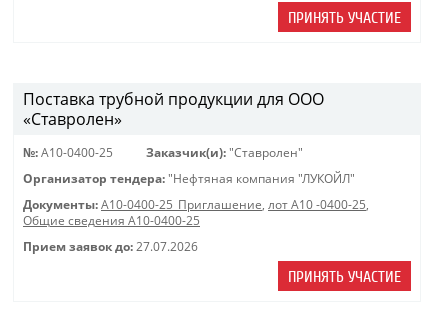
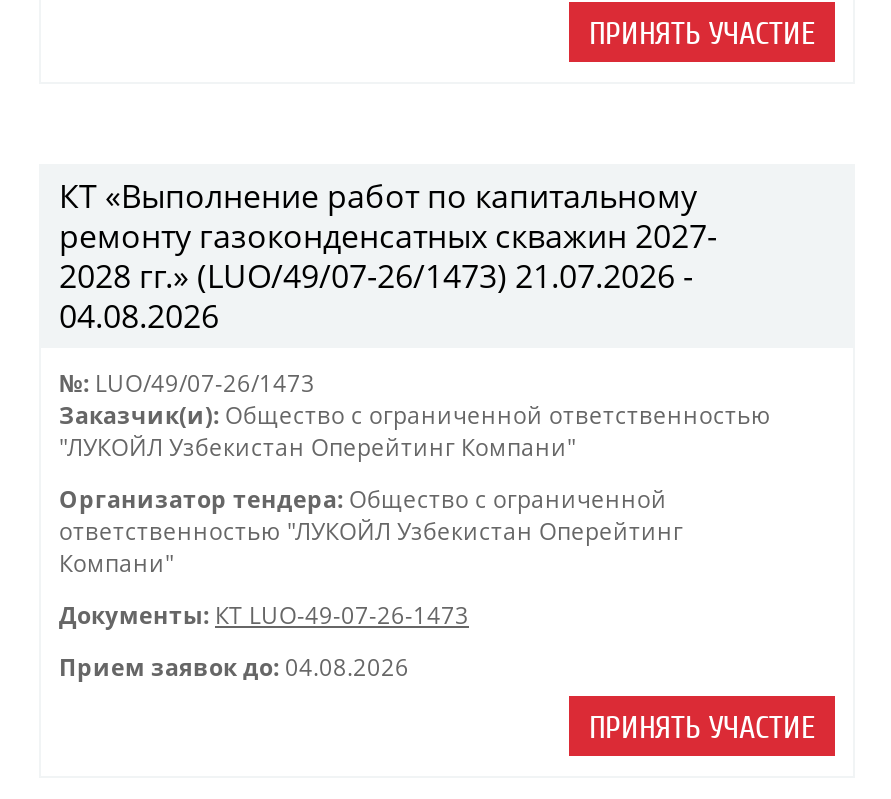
- Поставка трубной продукции для ООО
- «Ставролен»
+ КТ «Выполнение работ по капитальному
+ ремонту газоконденсатных скважин 2027-
+ 2028 гг.» (LUO/49/07-26/1473) 21.07.2026 -
+ 04.08.2026

- №: A10-0400-25
- Заказчик(и): "Ставролен"
+ №: LUO/49/07-26/1473
+ Заказчик(и): Общество с ограниченной ответственностью
+ "ЛУКОЙЛ Узбекистан Оперейтинг Компани"

- Организатор тендера: "Нефтяная компания "ЛУКОЙЛ"
+ Организатор тендера: Общество с ограниченной
+ ответственностью "ЛУКОЙЛ Узбекистан Оперейтинг
+ Компани"

- Документы: A10-0400-25_Приглашение, лот А10 -0400-25,
- Общие сведения А10-0400-25
+ Документы: КТ LUO-49-07-26-1473

- Прием заявок до: 27.07.2026
+ Прием заявок до: 04.08.2026
